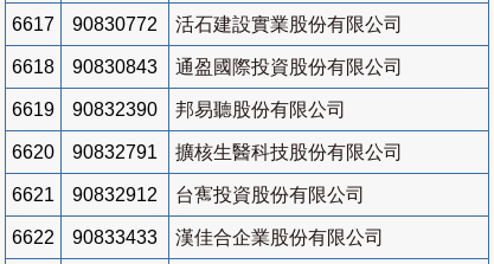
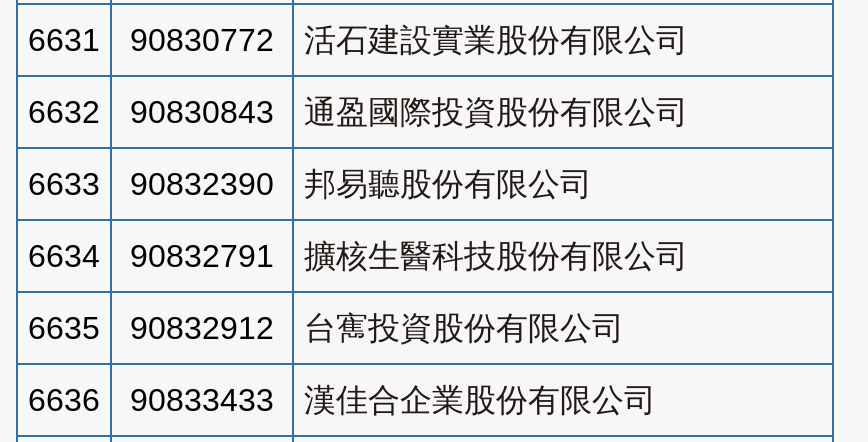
- 6617 90830772 活石建設實業股份有限公司
+ 6631 90830772 活石建設實業股份有限公司

- 6618 90830843 通盈國際投資股份有限公司
+ 6632 90830843 通盈國際投資股份有限公司

- 6619 90832390 邦易聽股份有限公司
+ 6633 90832390 邦易聽股份有限公司

- 6620 90832791 擴核生醫科技股份有限公司
+ 6634 90832791 擴核生醫科技股份有限公司

- 6621 90832912 台寯投資股份有限公司
+ 6635 90832912 台寯投資股份有限公司

- 6622 90833433 漢佳合企業股份有限公司
+ 6636 90833433 漢佳合企業股份有限公司
